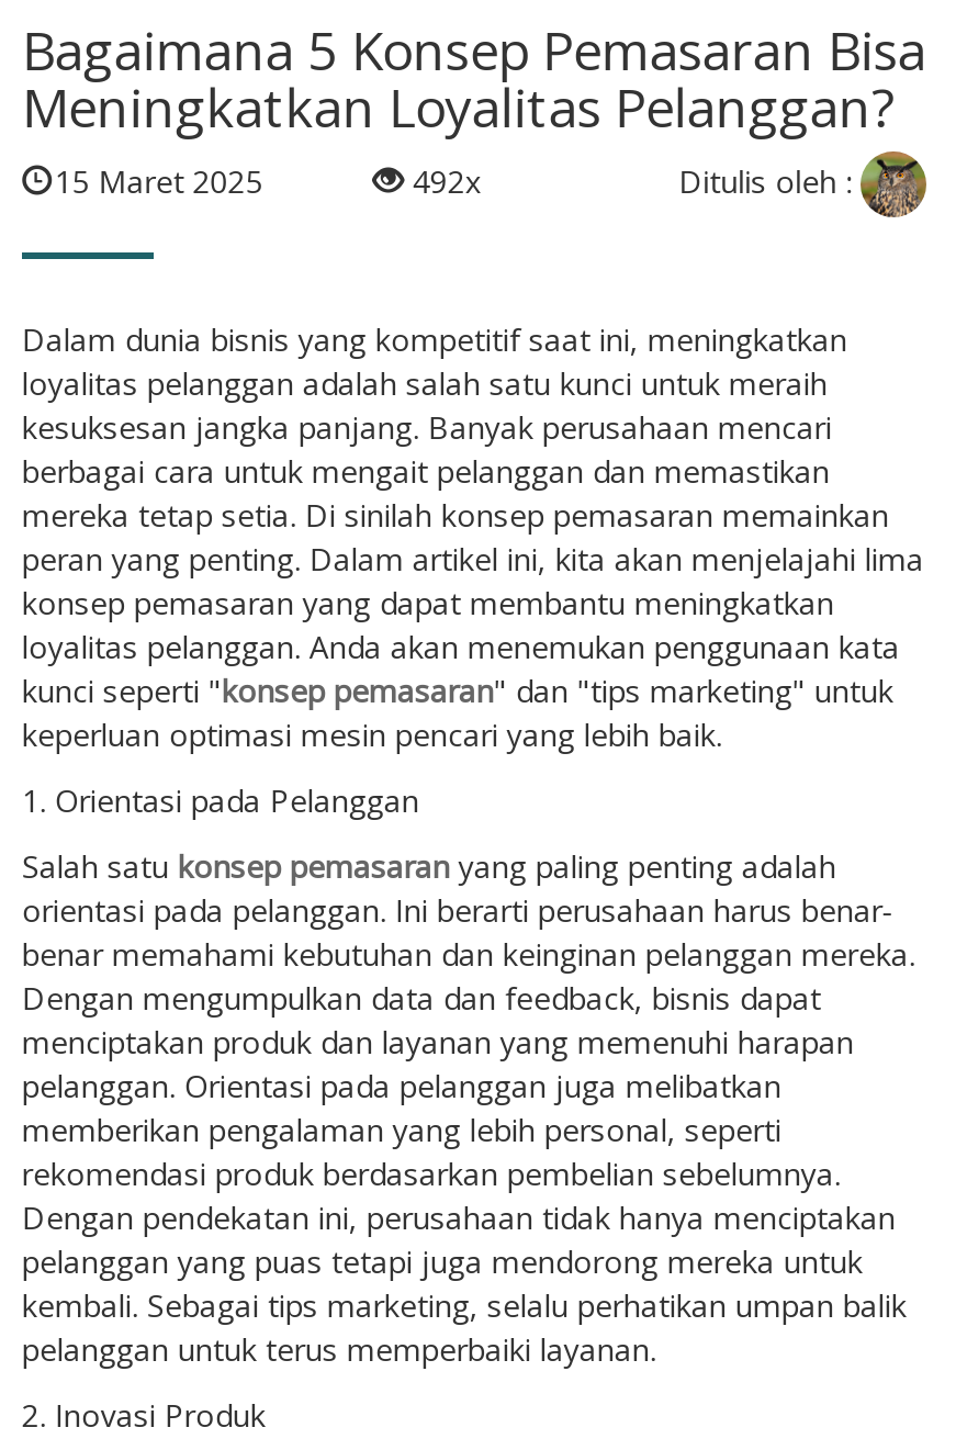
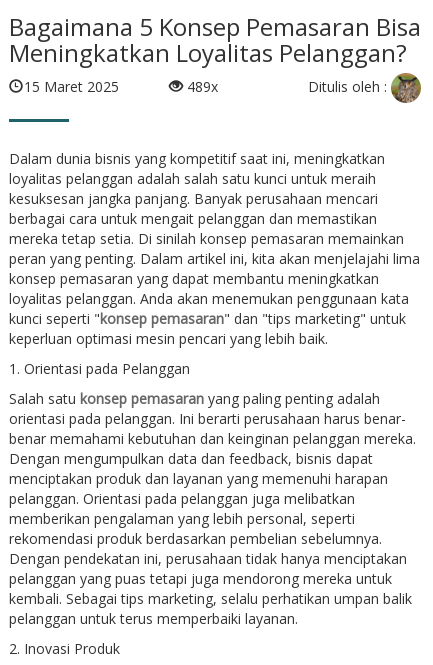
- 492x
+ 489x
